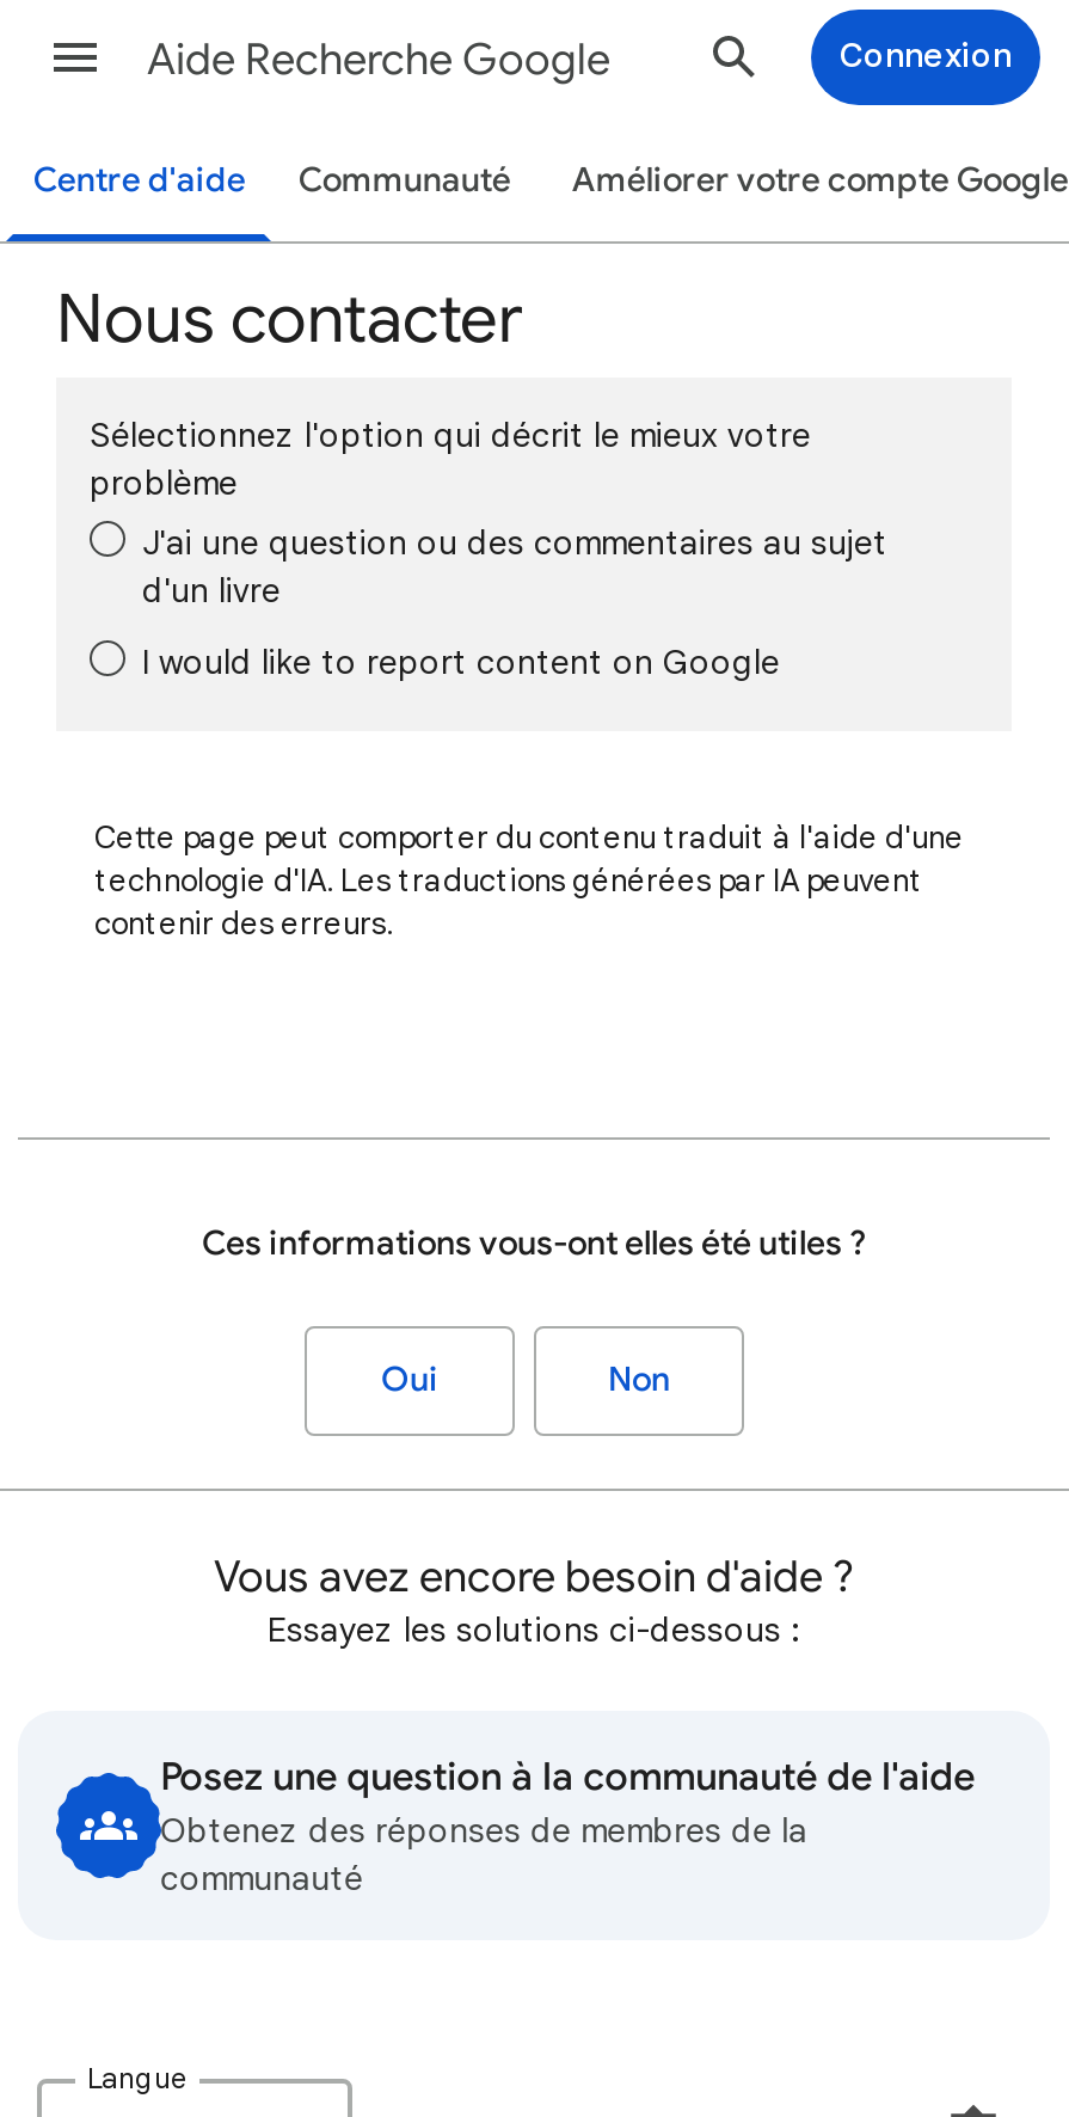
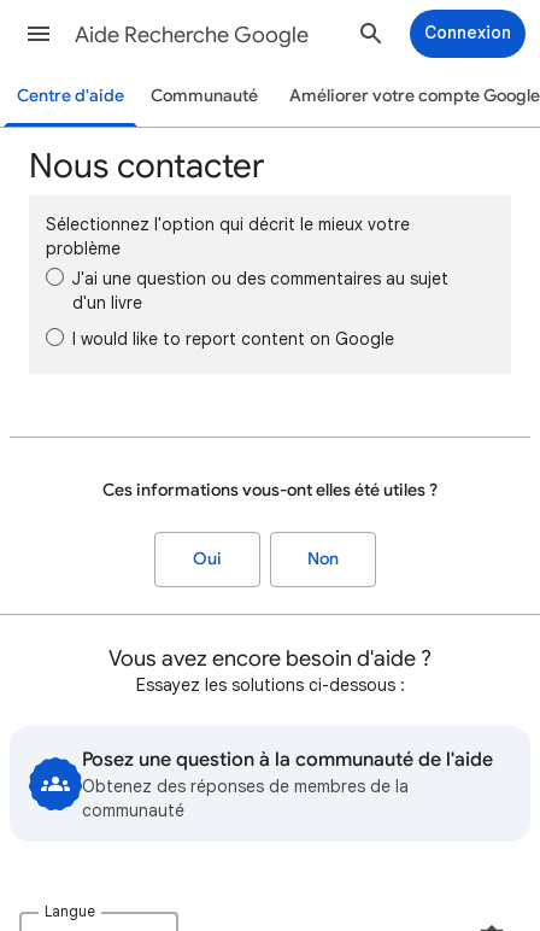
- Cette page peut comporter du contenu traduit à l'aide d'une
- technologie d'IA. Les traductions générées par IA peuvent
- contenir des erreurs.
